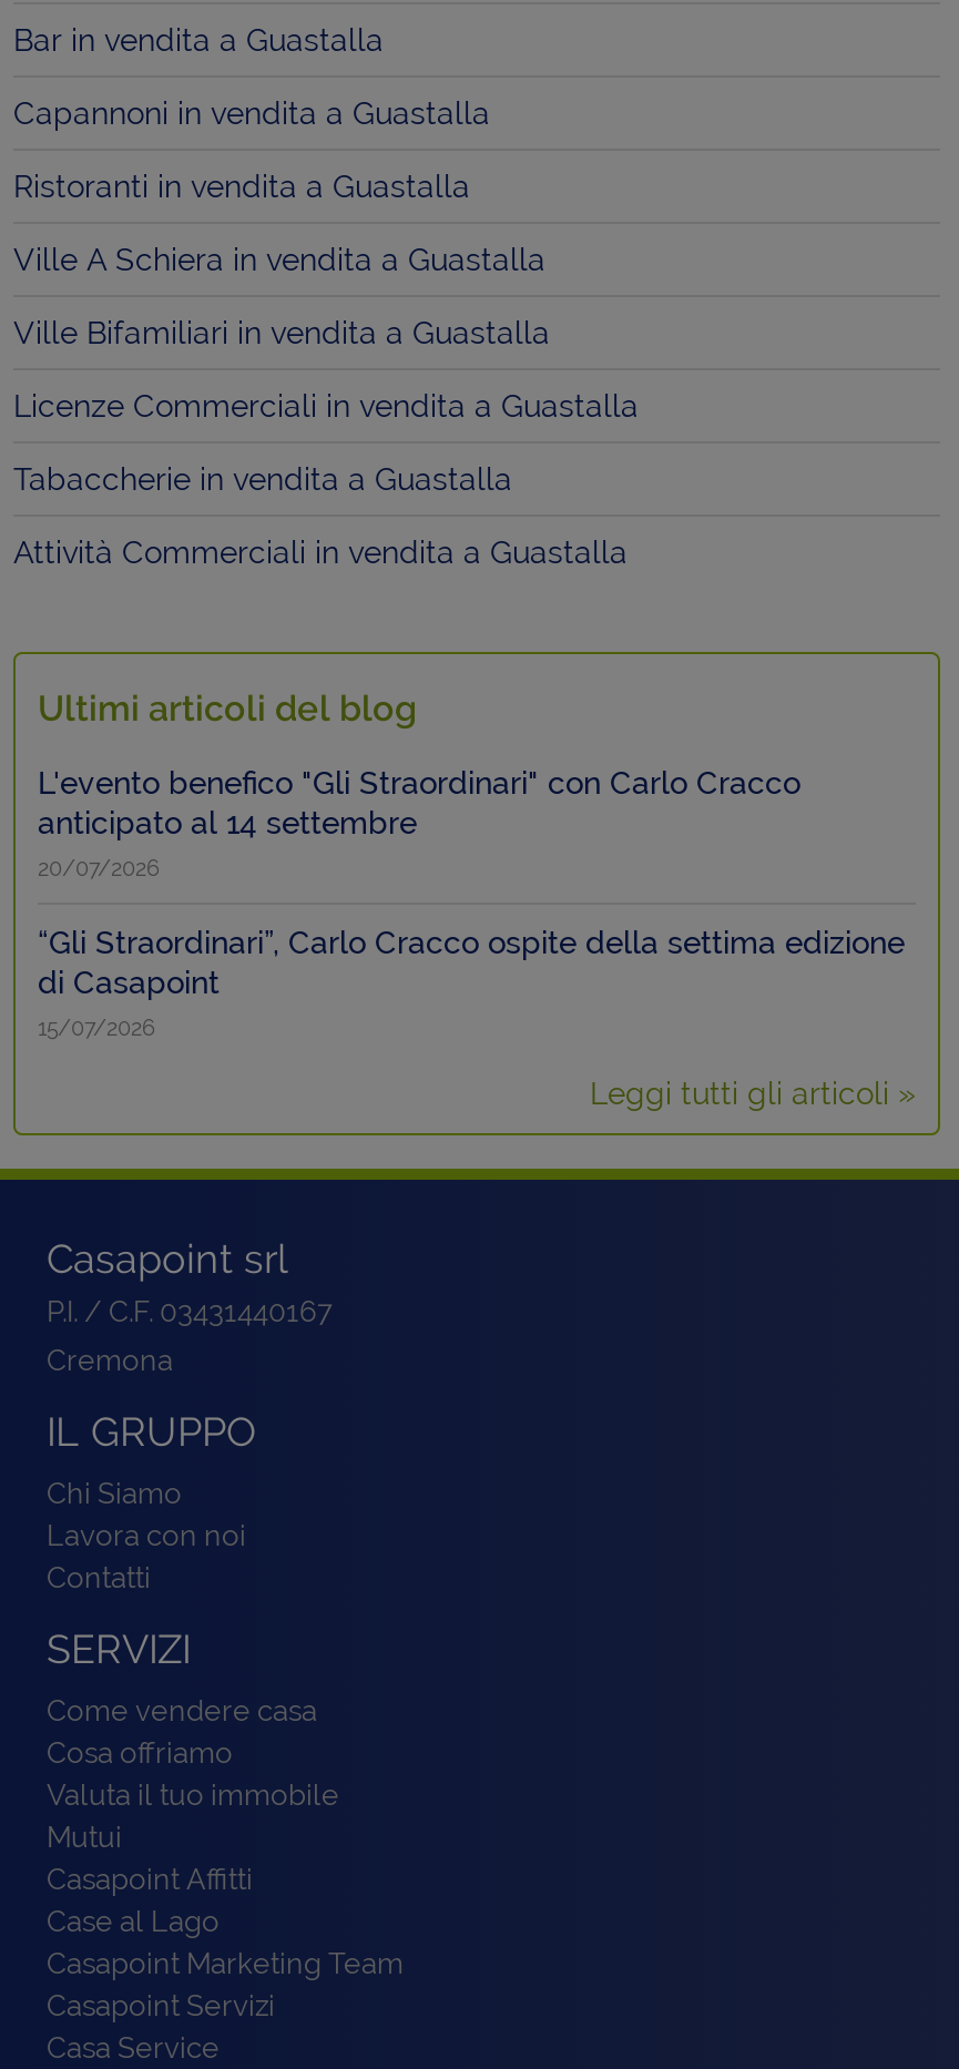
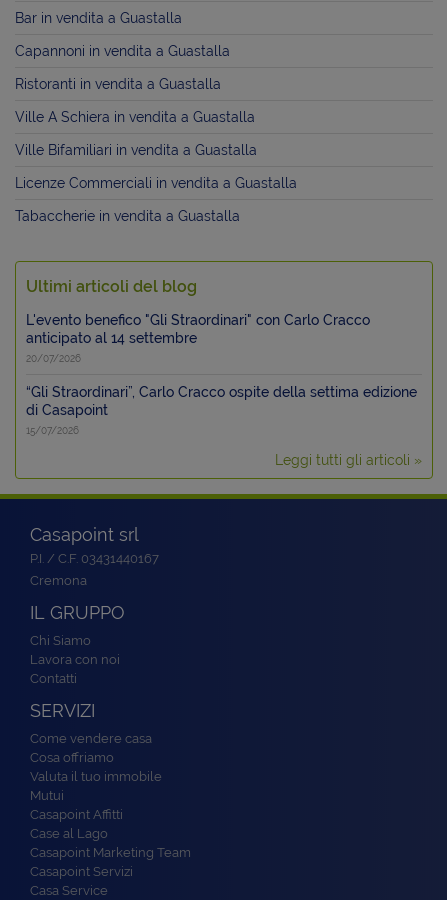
- Attività Commerciali in vendita a Guastalla
